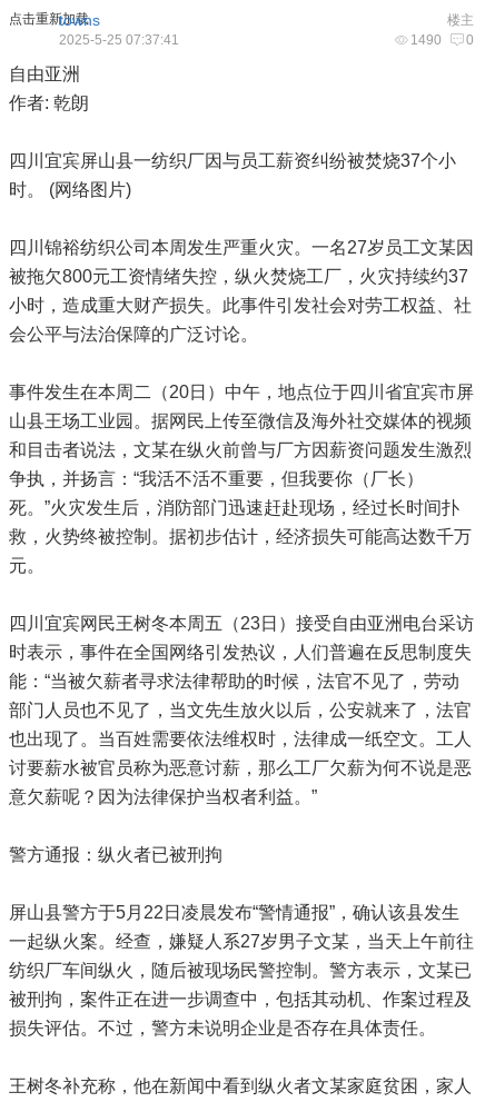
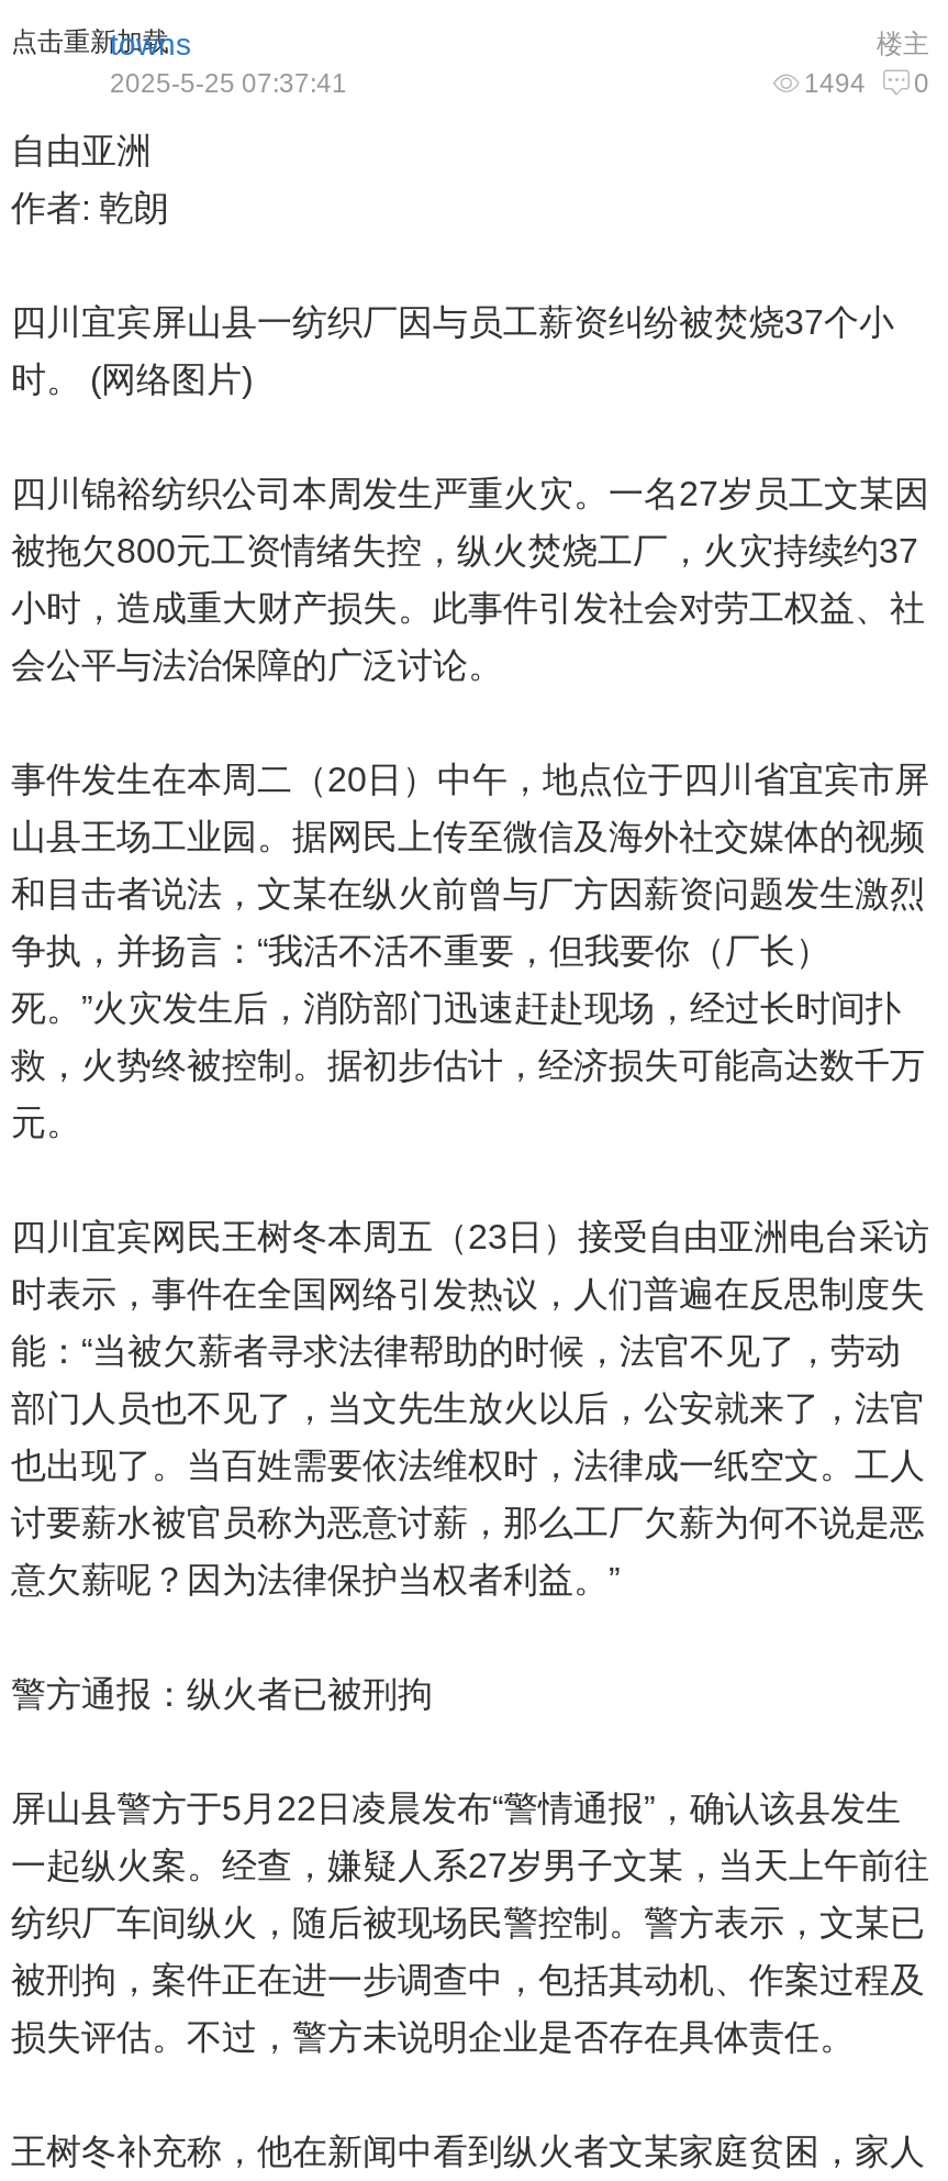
- 1490 0
+ 1494 0
